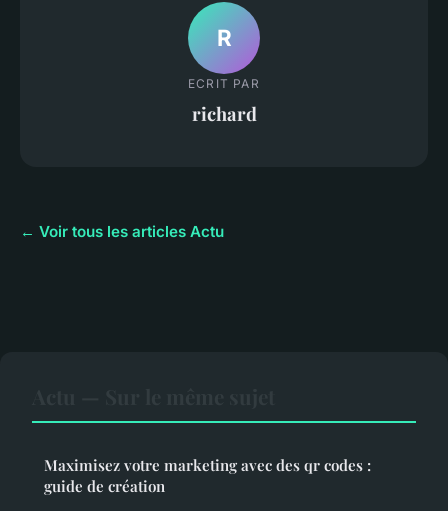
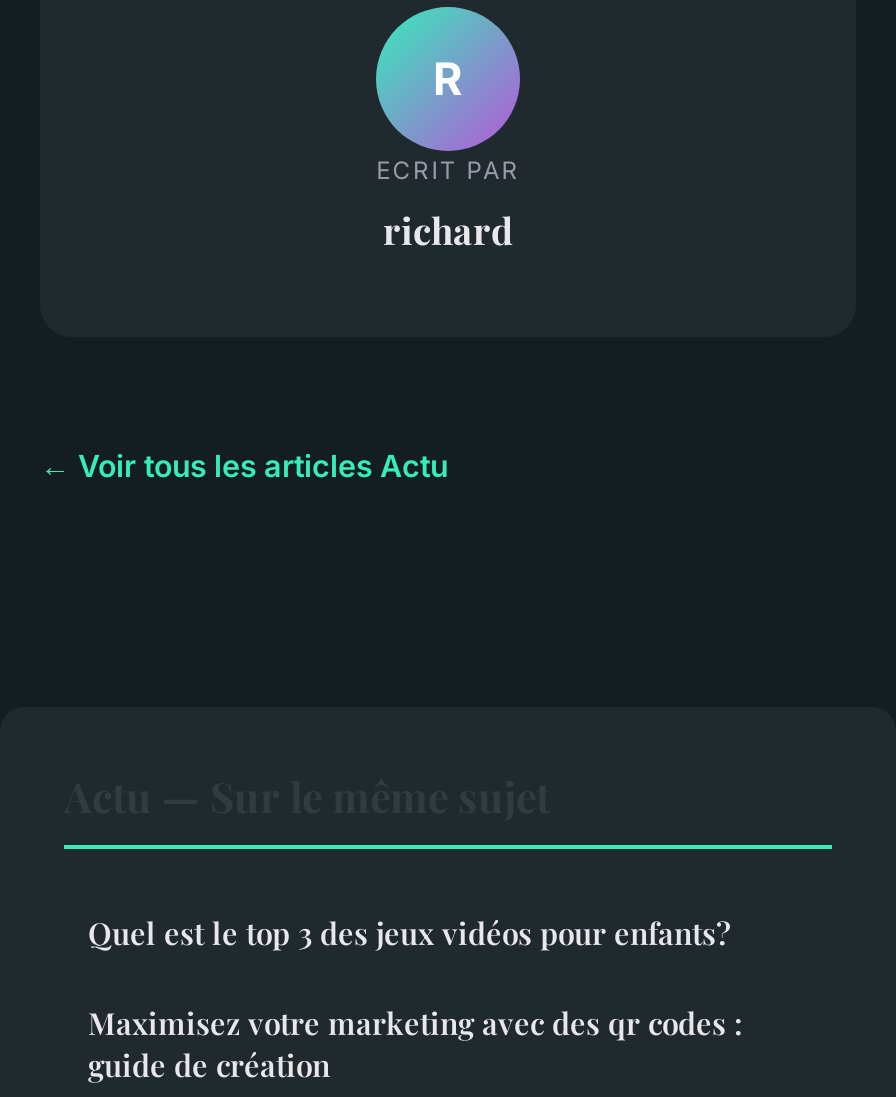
+ Quel est le top 3 des jeux vidéos pour enfants?
